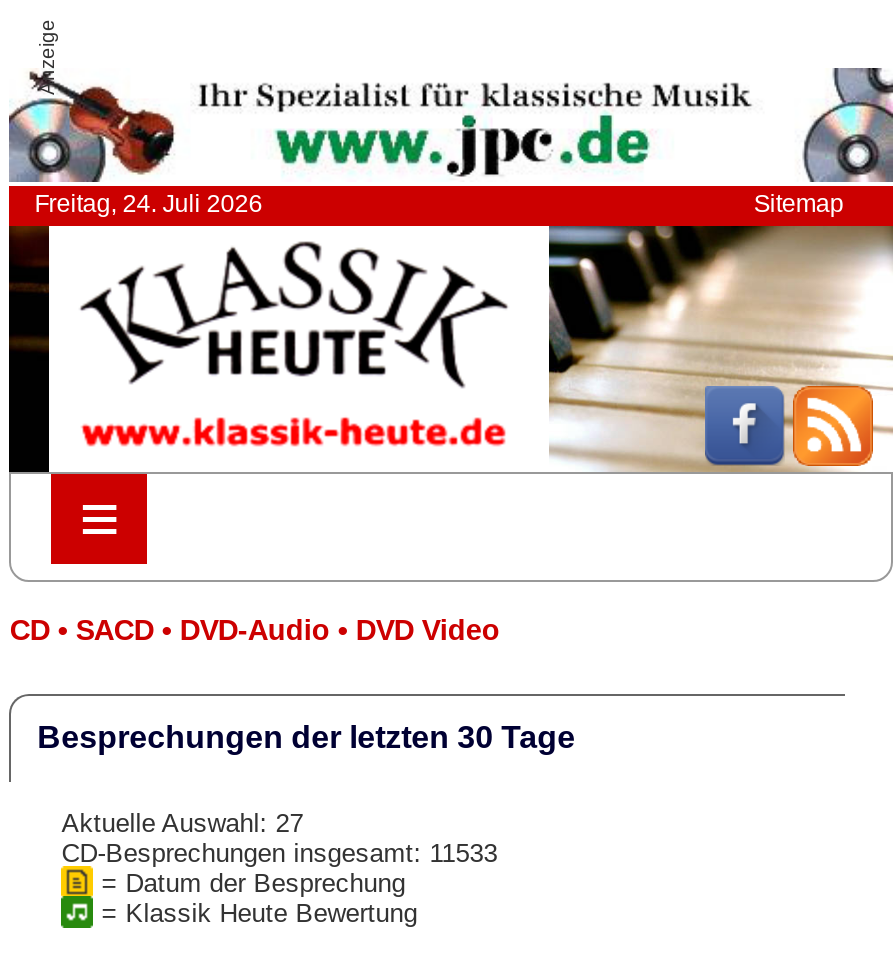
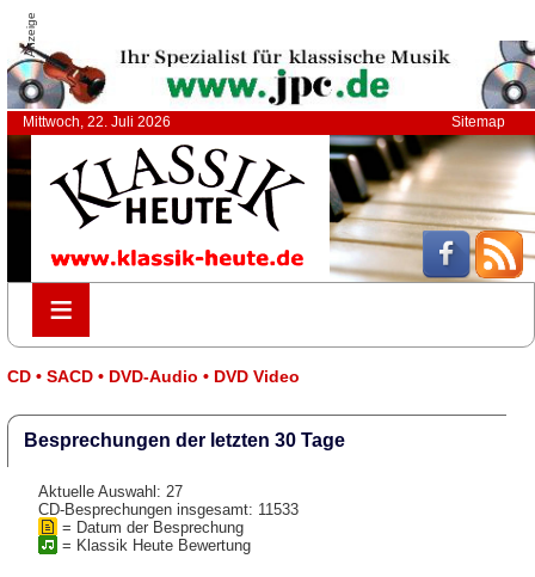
- Freitag, 24. Juli 2026
+ Mittwoch, 22. Juli 2026
